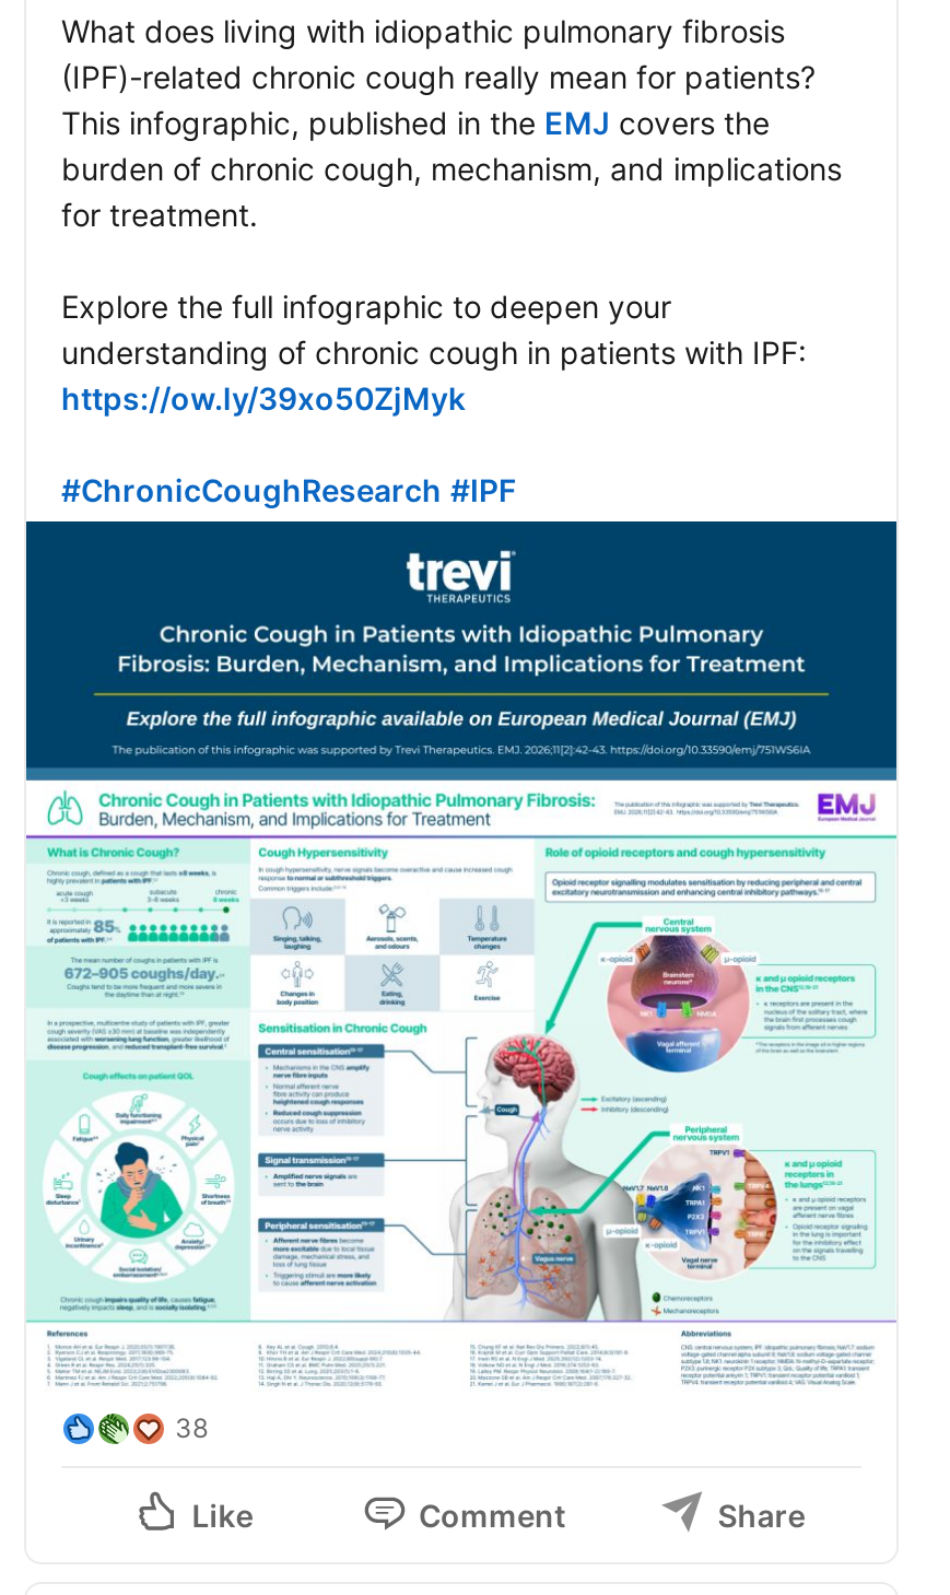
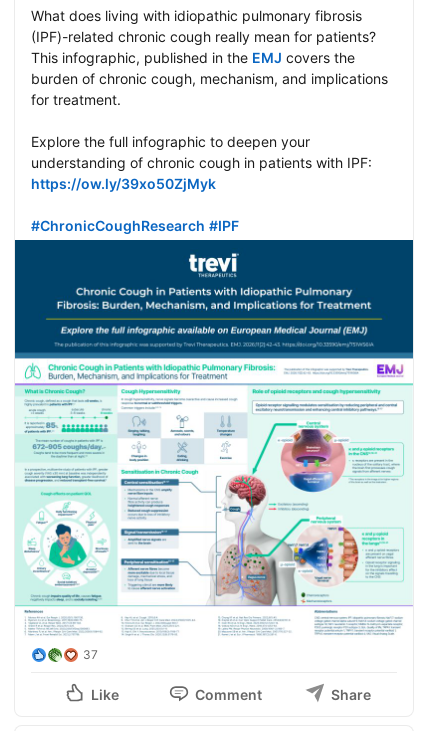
- 38
+ 37
